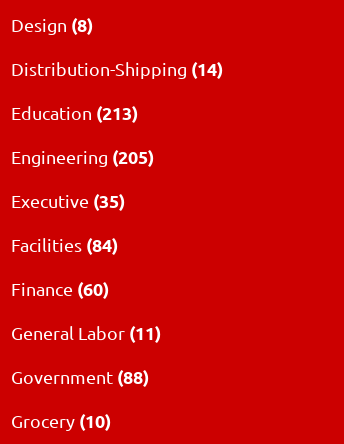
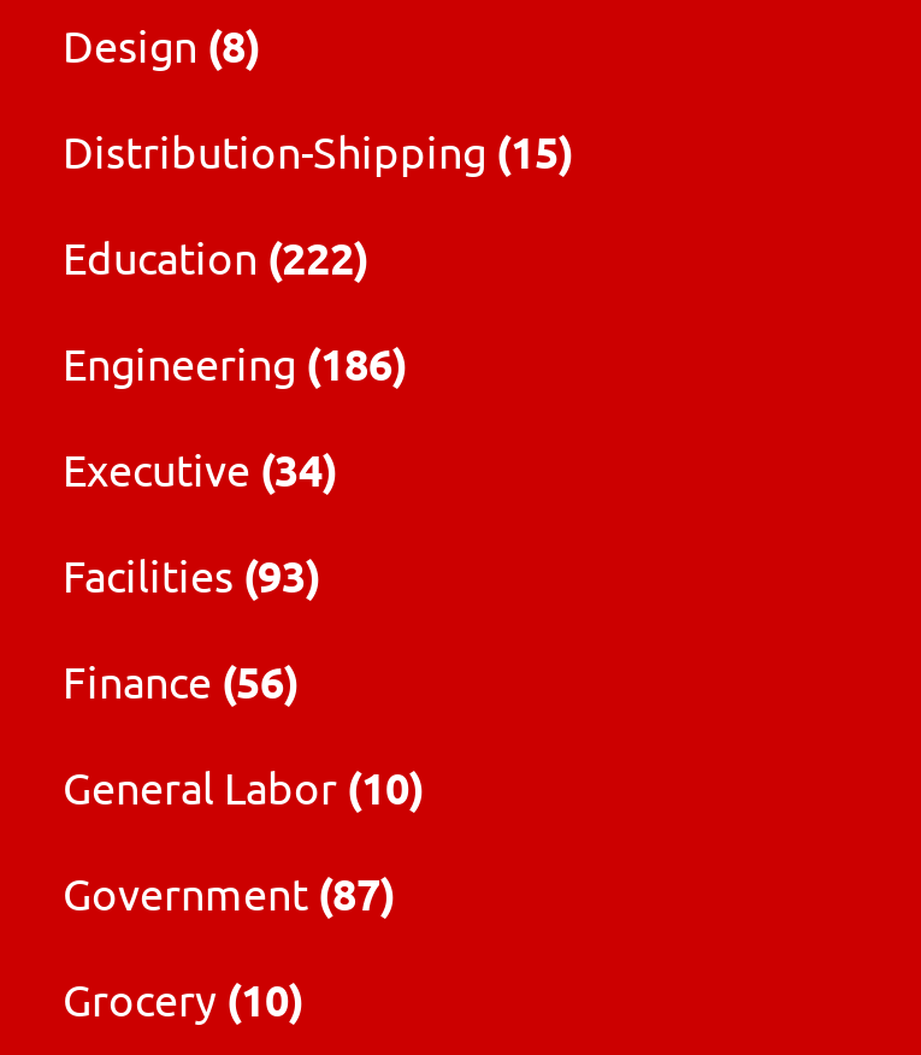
- Distribution-Shipping (14)
+ Distribution-Shipping (15)

- Education (213)
+ Education (222)

- Engineering (205)
+ Engineering (186)

- Executive (35)
+ Executive (34)

- Facilities (84)
+ Facilities (93)

- Finance (60)
+ Finance (56)

- General Labor (11)
+ General Labor (10)

- Government (88)
+ Government (87)
